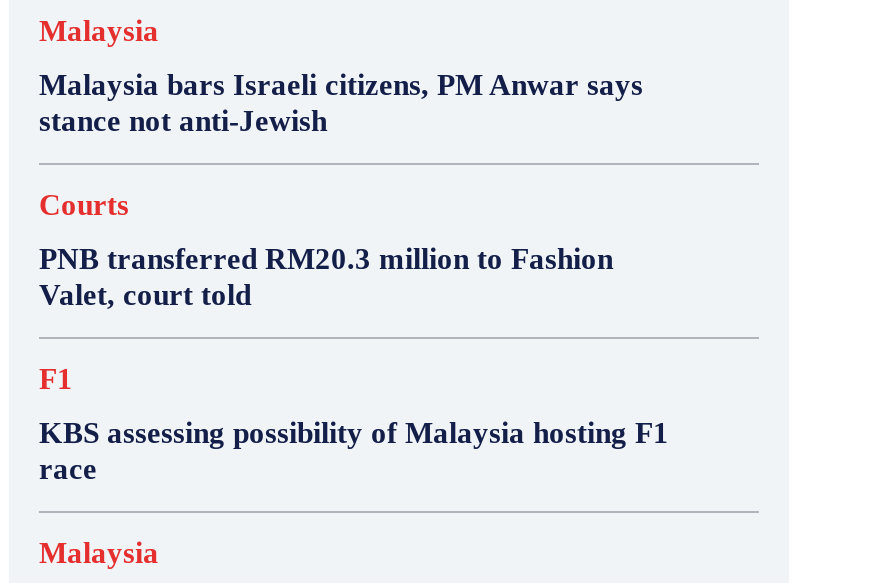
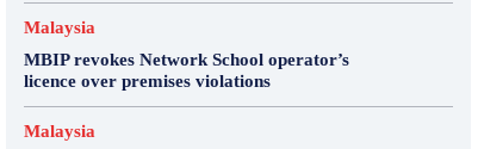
- Malaysia bars Israeli citizens, PM Anwar says
- stance not anti-Jewish
- Courts
- PNB transferred RM20.3 million to Fashion
- Valet, court told
- F1
- KBS assessing possibility of Malaysia hosting F1
- race
+ MBIP revokes Network School operator’s
+ licence over premises violations
